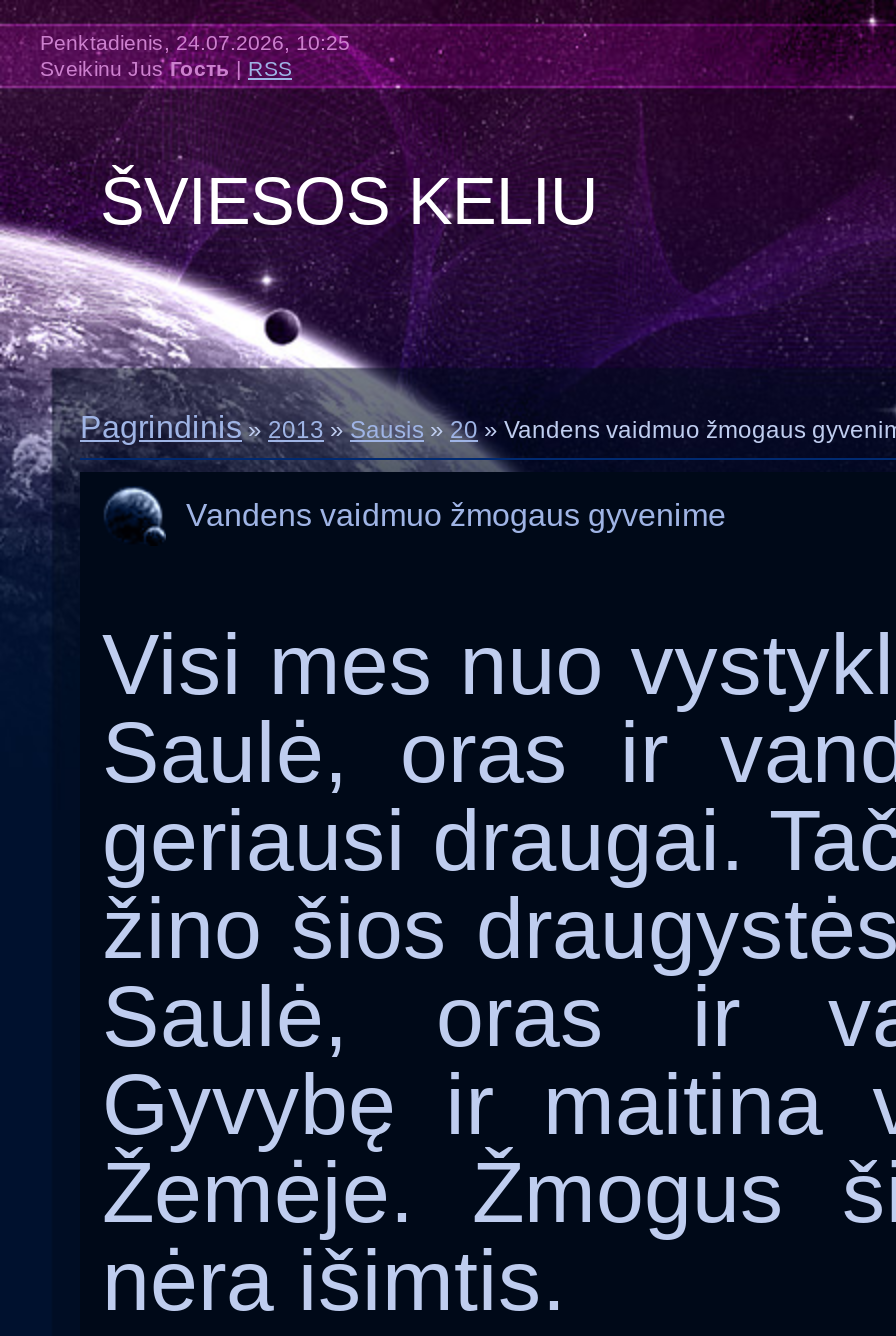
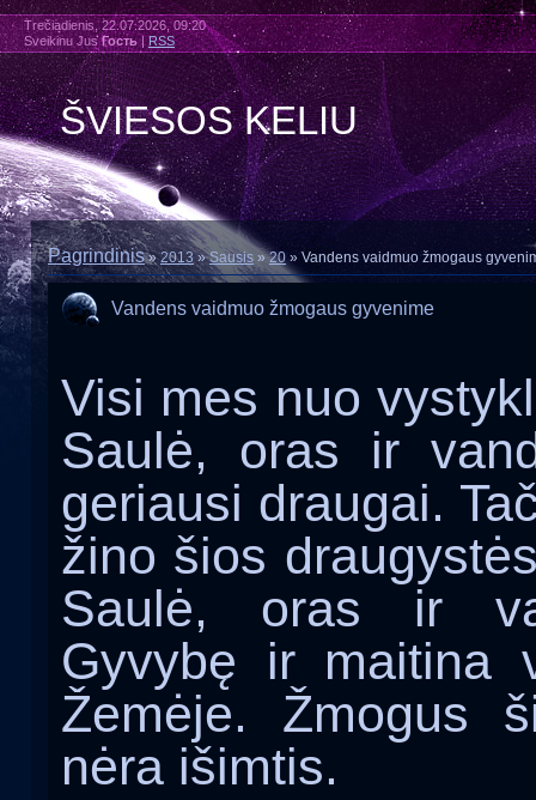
- Penktadienis, 24.07.2026, 10:25
+ Trečiadienis, 22.07.2026, 09:20
